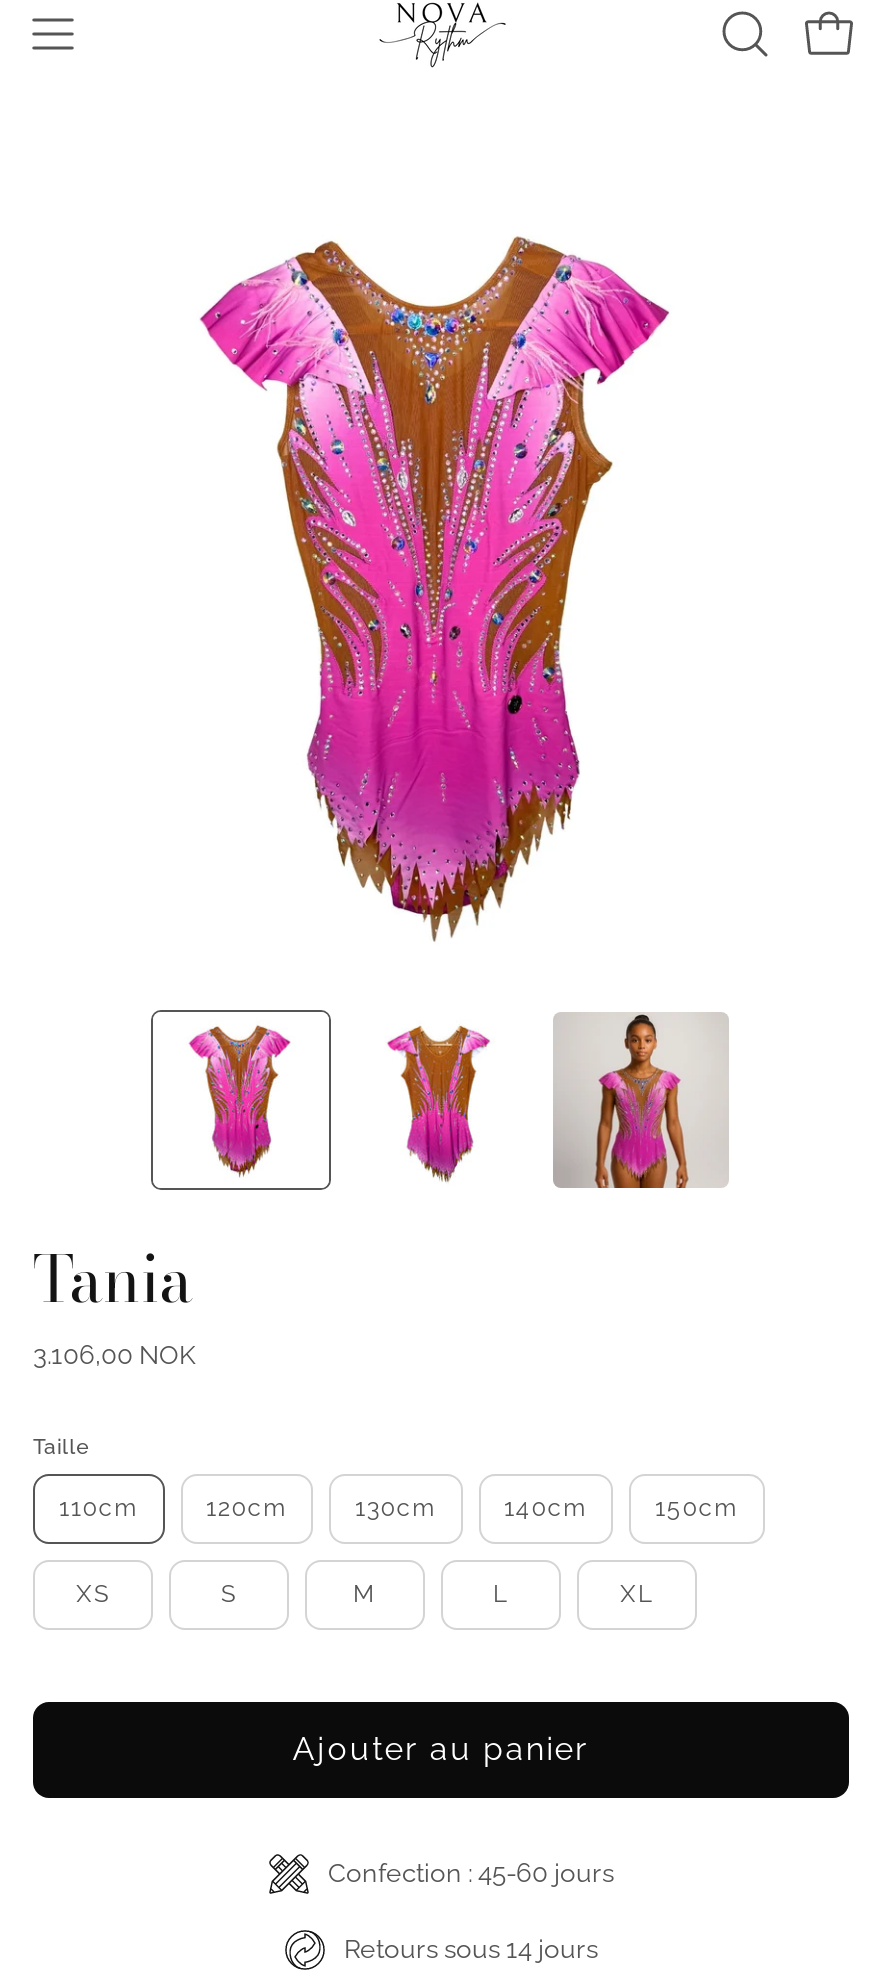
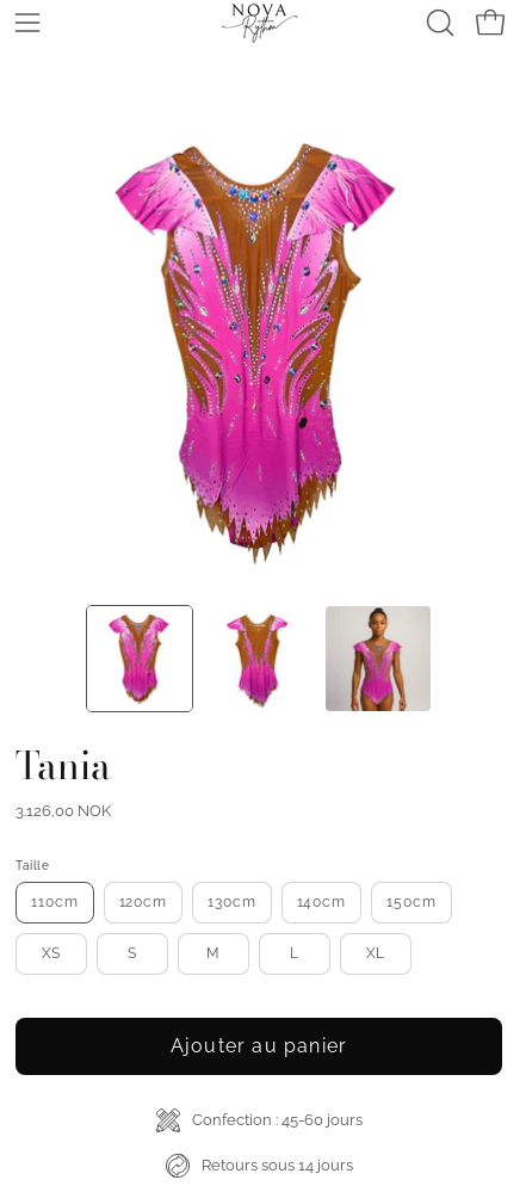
- 3.106,00 NOK
+ 3.126,00 NOK
